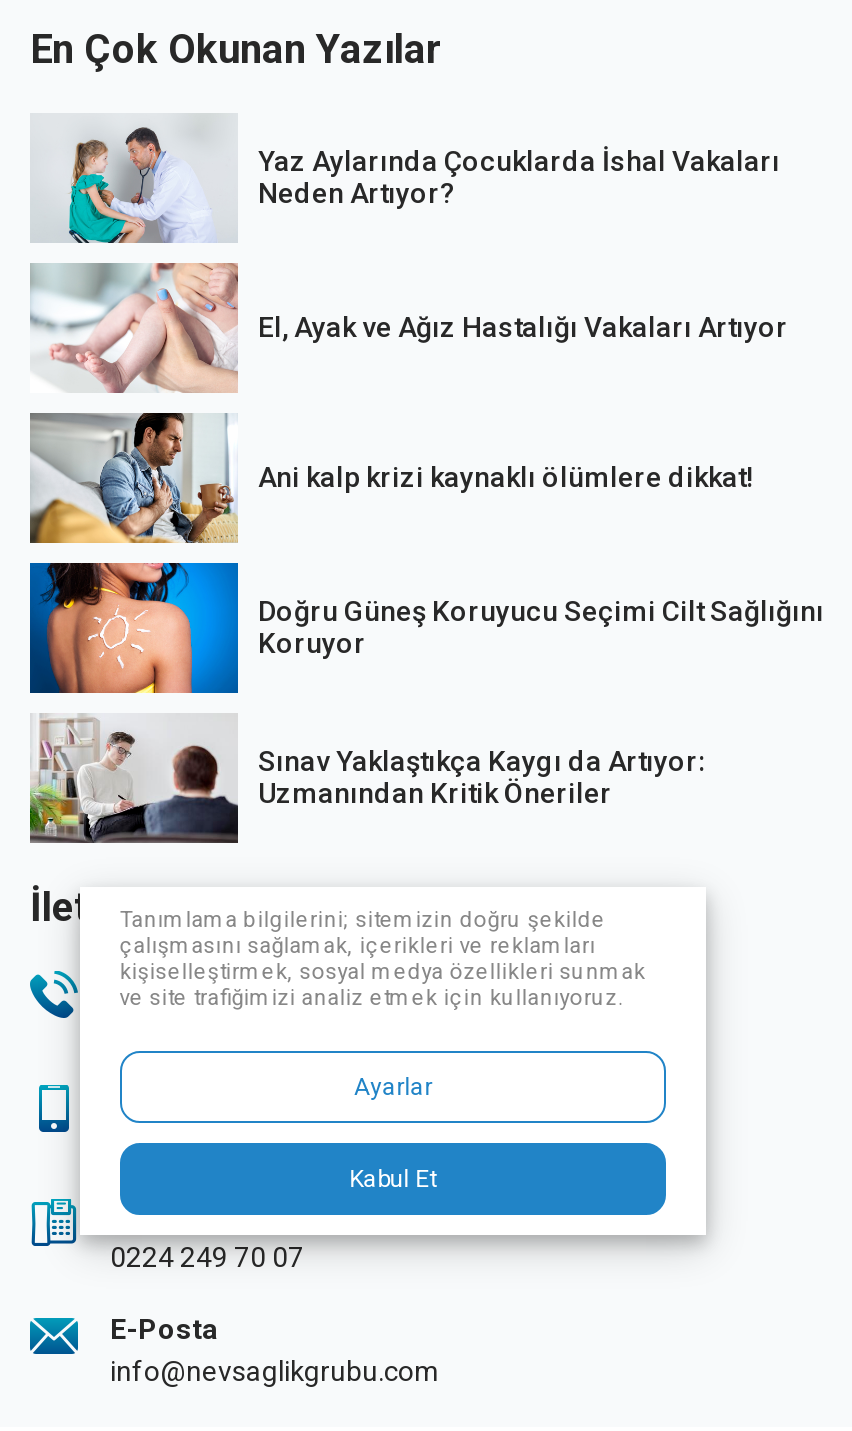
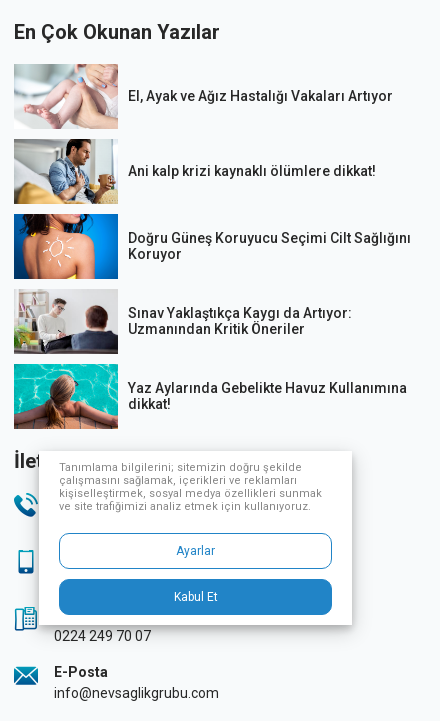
- [image]
- Yaz Aylarında Çocuklarda İshal Vakaları
- Neden Artıyor?

moved up: [image] | El, Ayak ve Ağız Hastalığı Vakaları Artıyor | Ani kalp krizi kaynaklı ölümlere dikkat! | Doğru Güneş Koruyucu Seçimi Cilt Sağlığını | Koruyor | Sınav Yaklaştıkça Kaygı da Artıyor: | Uzmanından Kritik Öneriler

+ [image]
+ Yaz Aylarında Gebelikte Havuz Kullanımına
+ dikkat!
